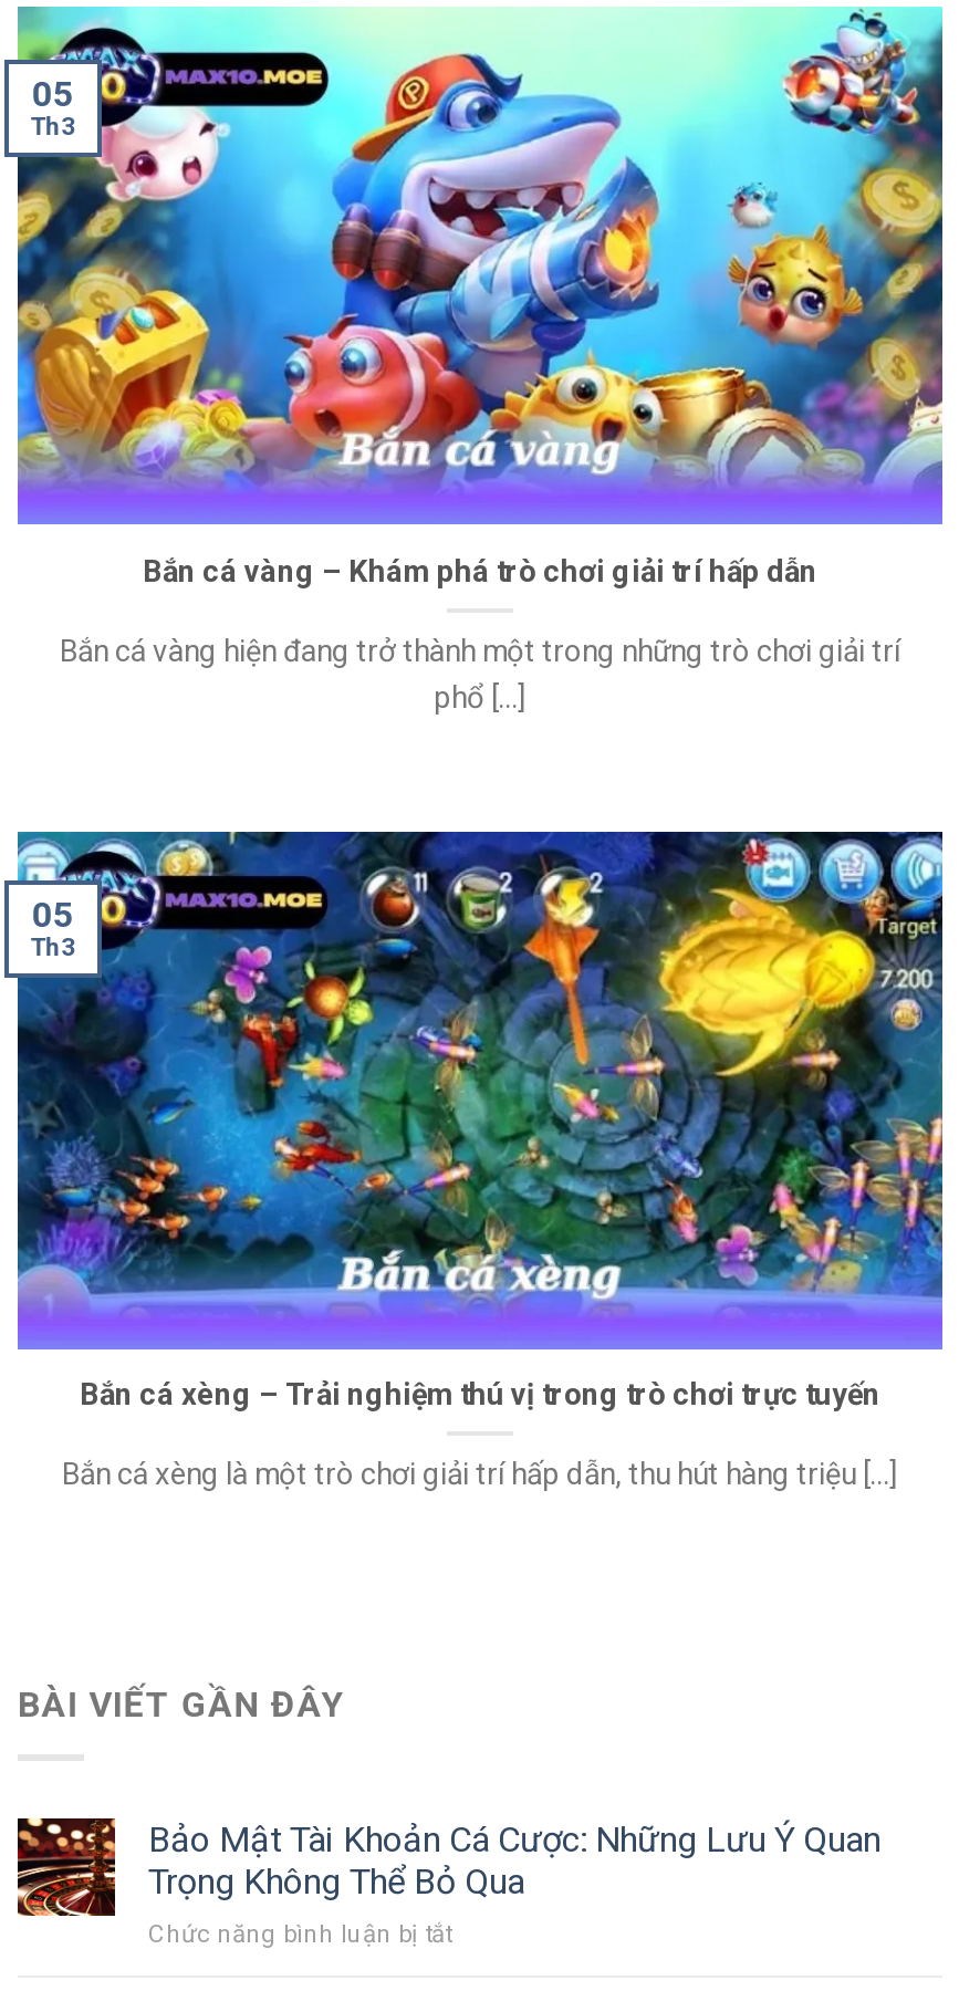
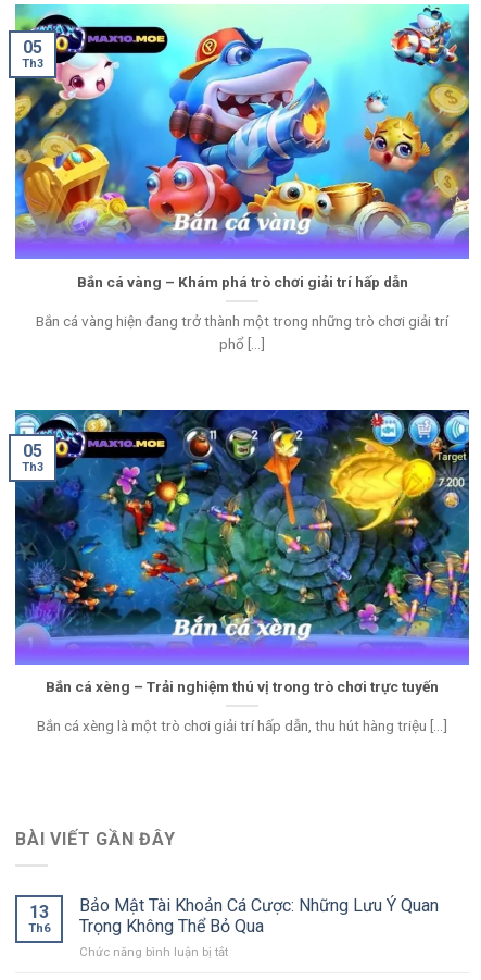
+ 13
+ Th6
